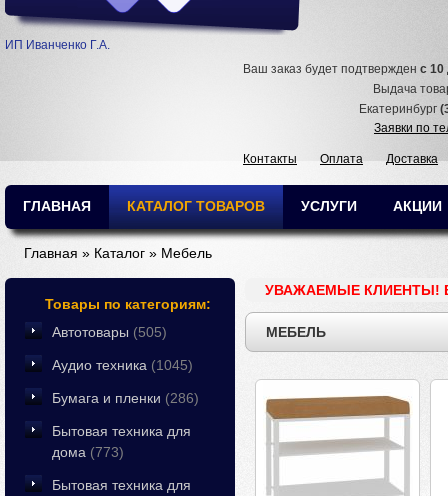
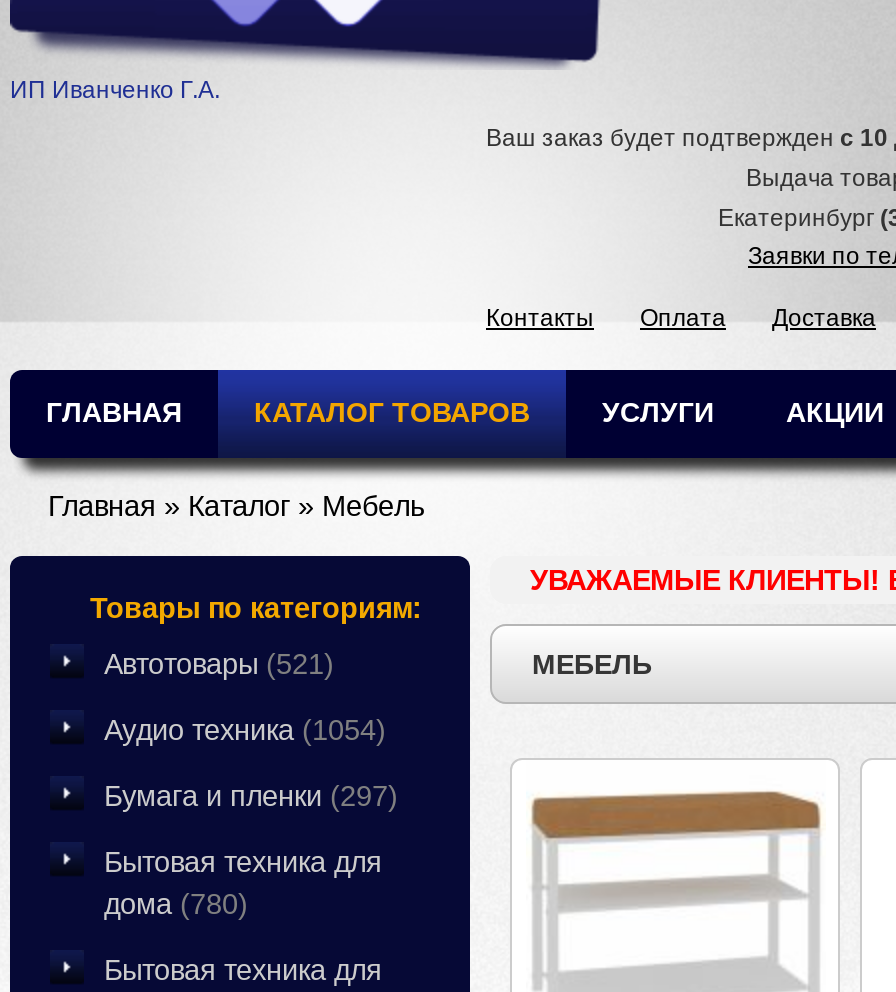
- Автотовары (505)
+ Автотовары (521)

- Аудио техника (1045)
+ Аудио техника (1054)

- Бумага и пленки (286)
+ Бумага и пленки (297)

- дома (773)
+ дома (780)
